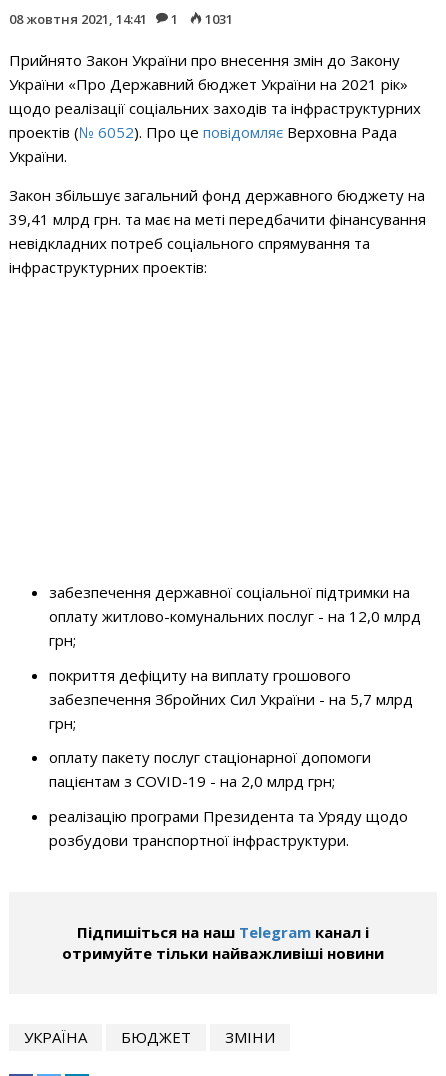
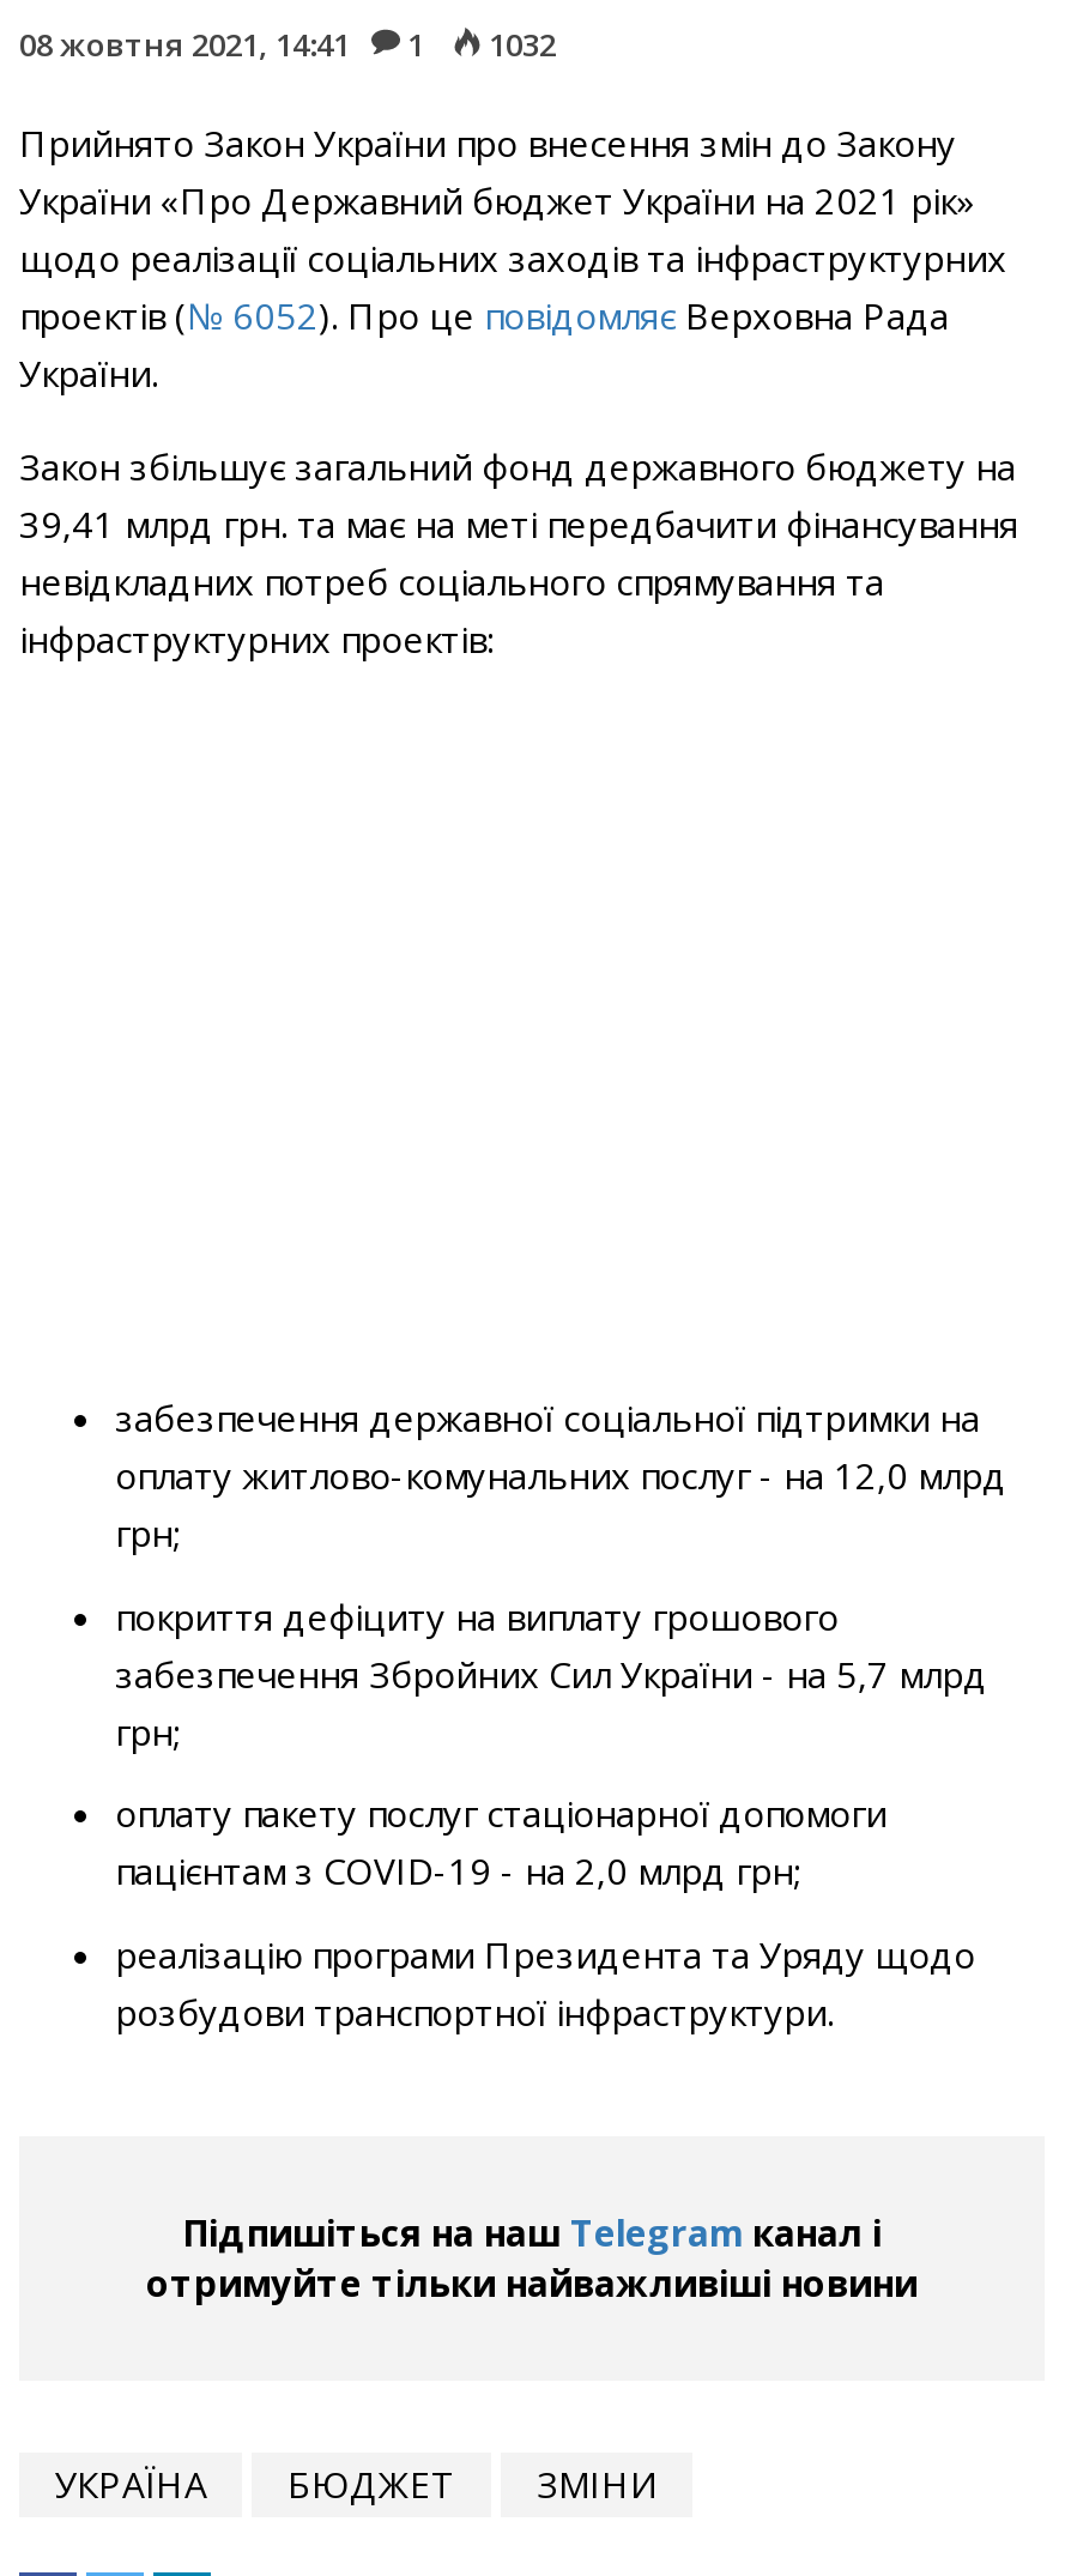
- 08 жовтня 2021, 14:41 1 1031
+ 08 жовтня 2021, 14:41 1 1032
